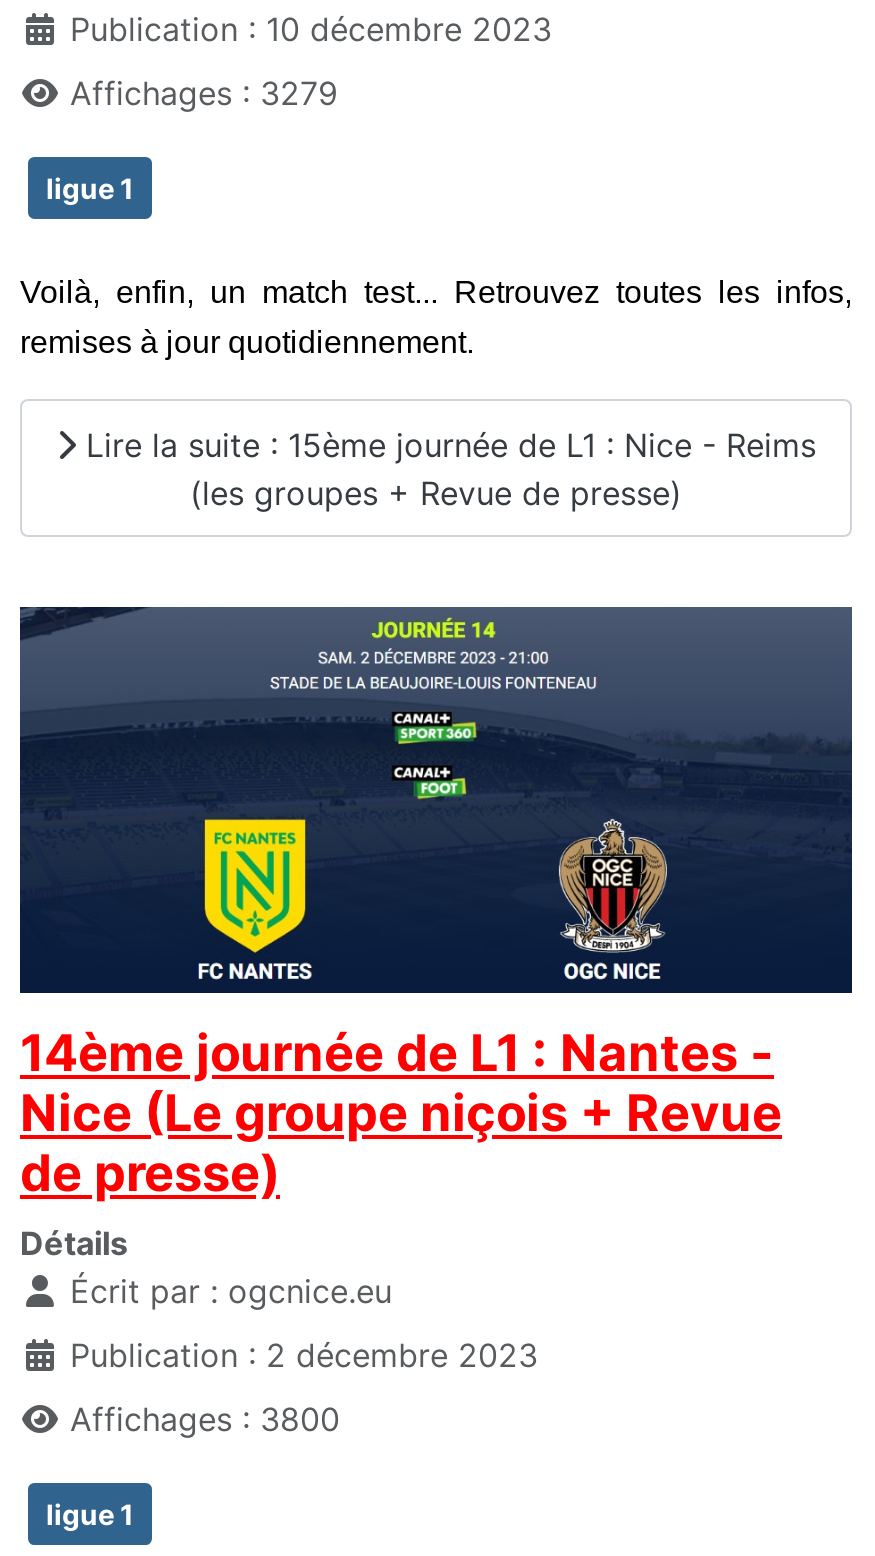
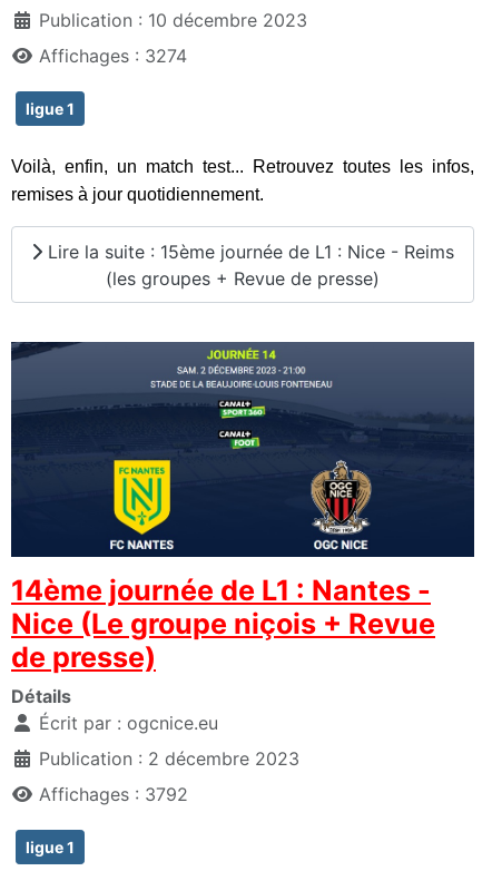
- Affichages : 3279
+ Affichages : 3274

- Affichages : 3800
+ Affichages : 3792
